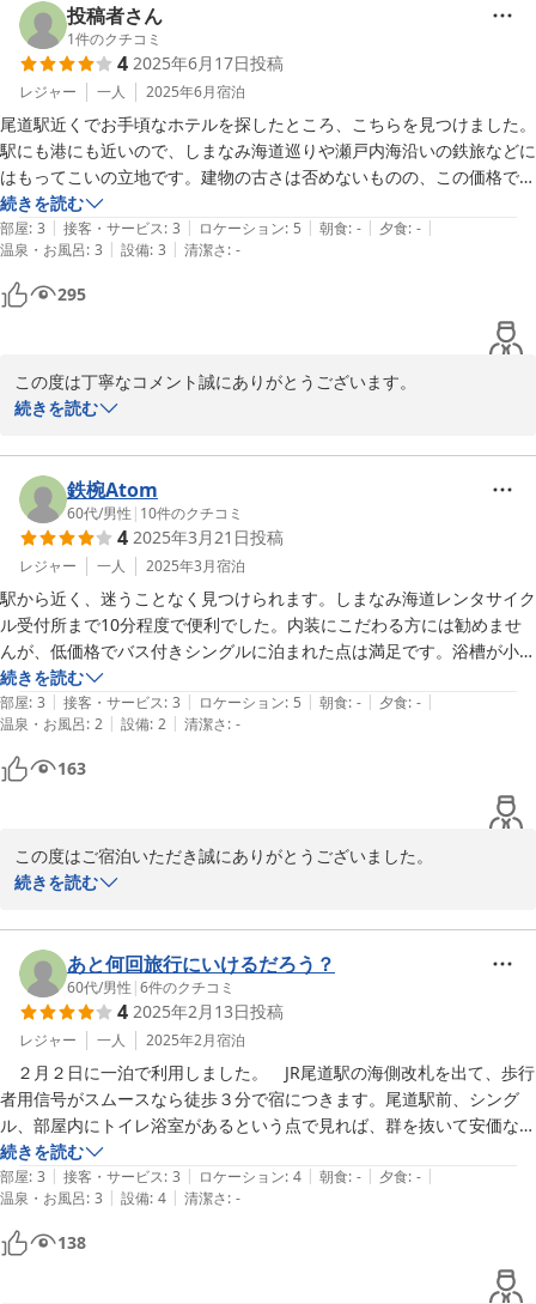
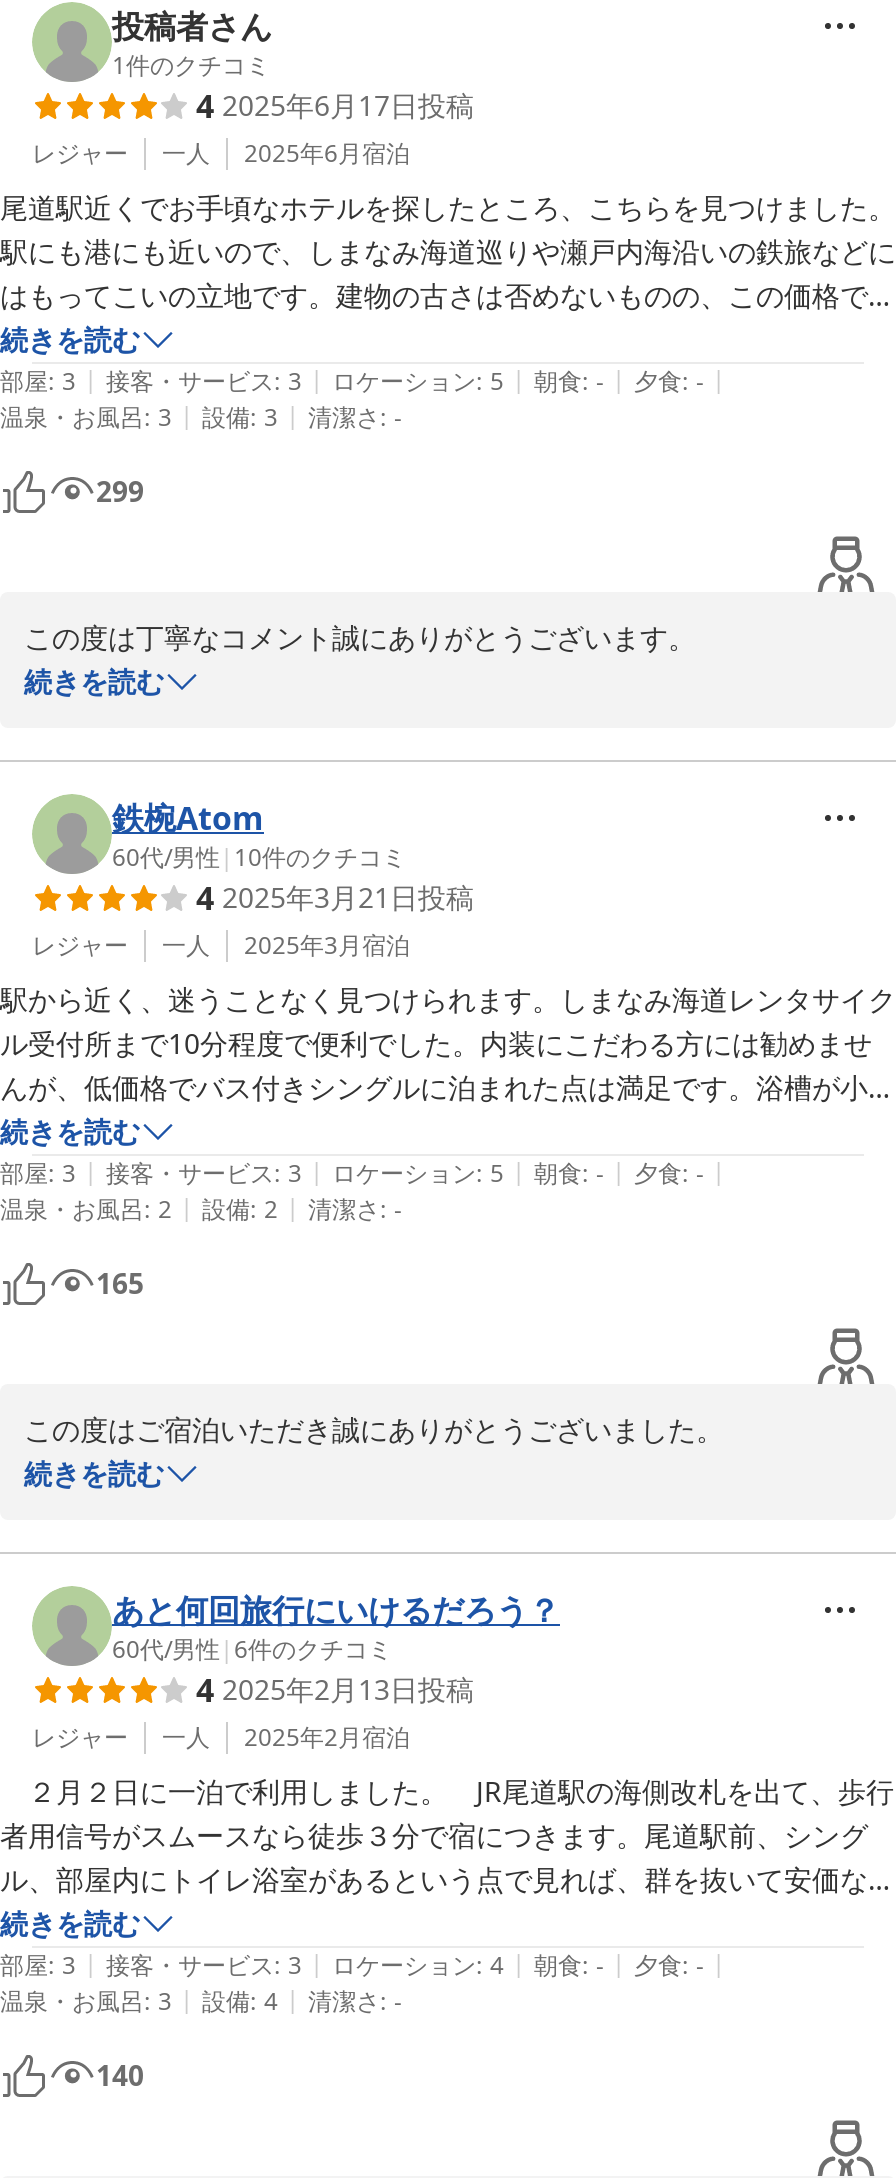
- 295
+ 299

- 163
+ 165

- 138
+ 140
